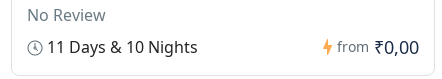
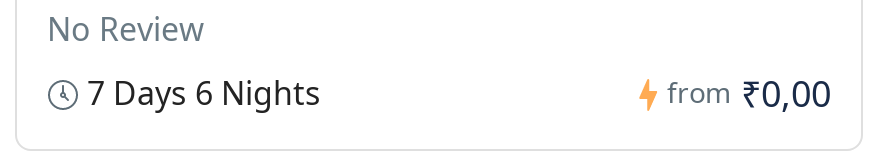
- 11 Days & 10 Nights
+ 7 Days 6 Nights
